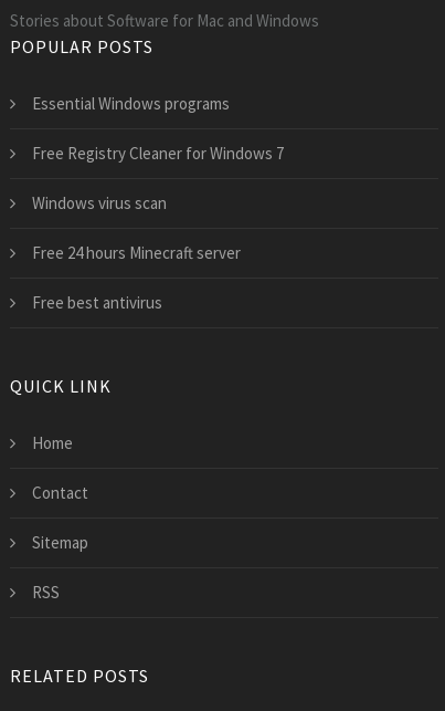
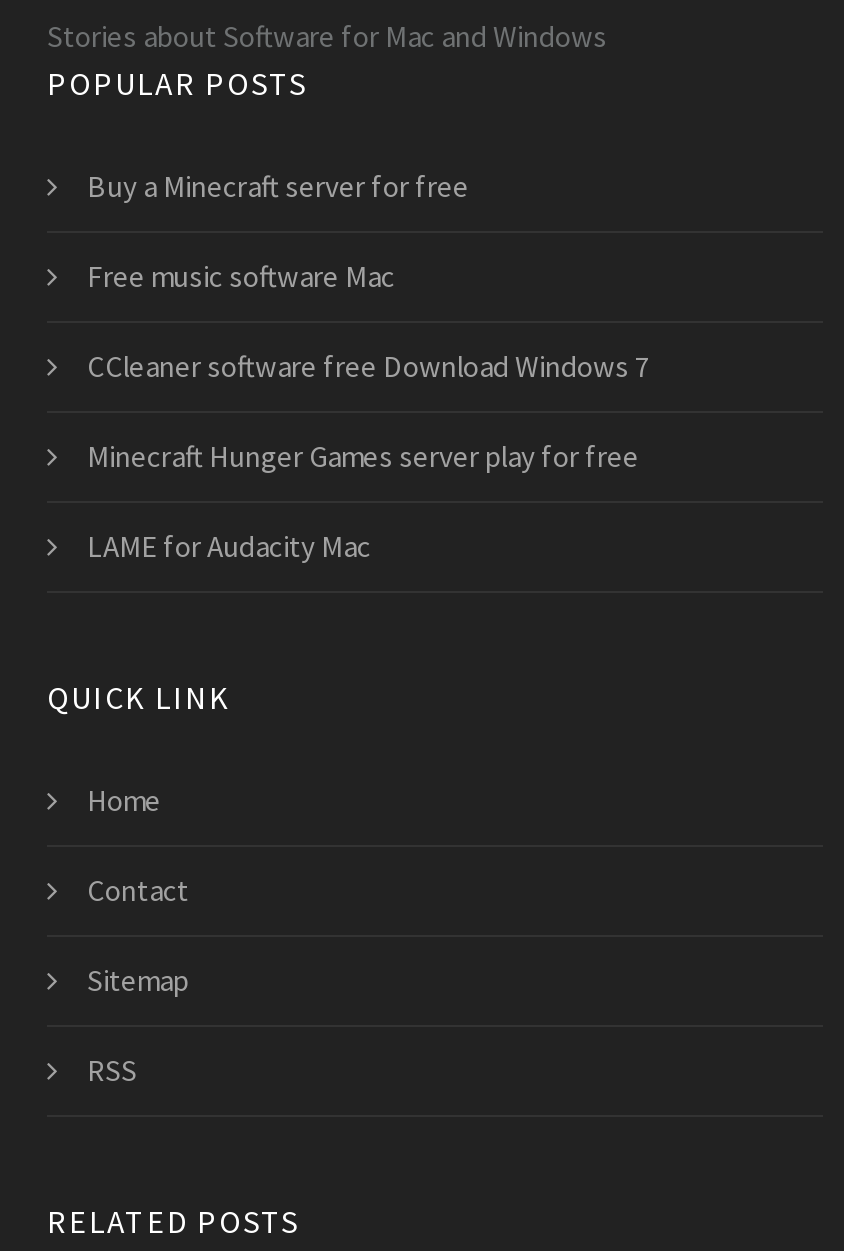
- Essential Windows programs
+ Buy a Minecraft server for free

- Free Registry Cleaner for Windows 7
+ Free music software Mac

- Windows virus scan
+ CCleaner software free Download Windows 7

- Free 24 hours Minecraft server
+ Minecraft Hunger Games server play for free

- Free best antivirus
+ LAME for Audacity Mac
